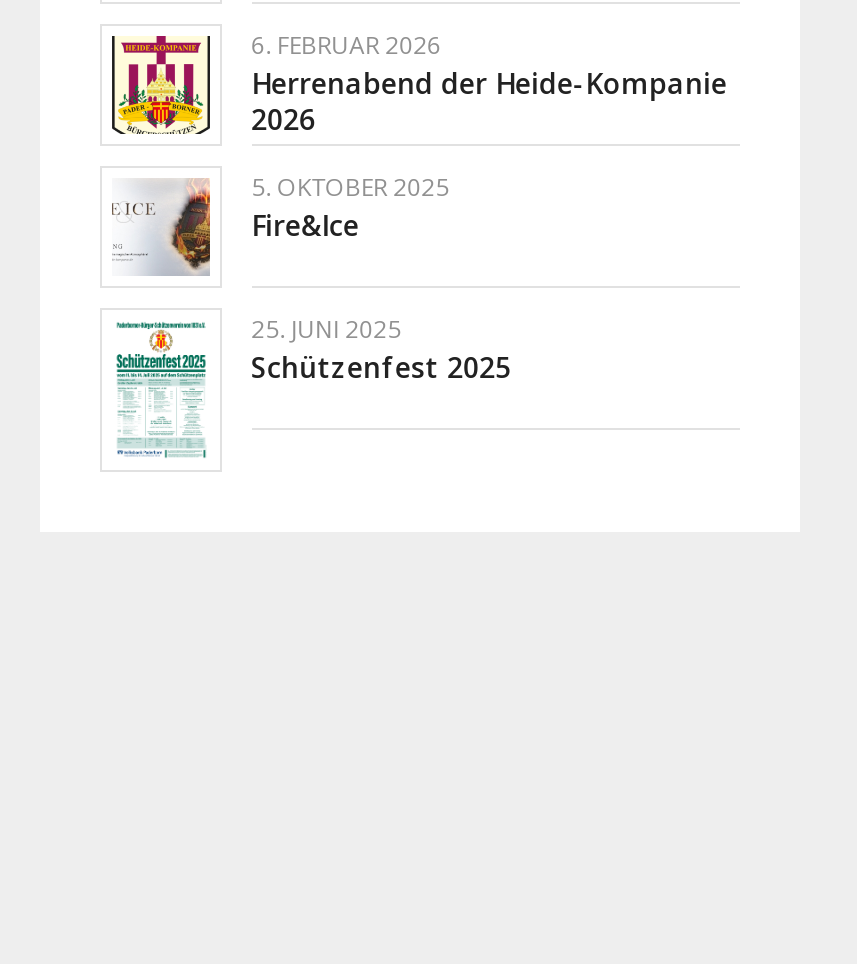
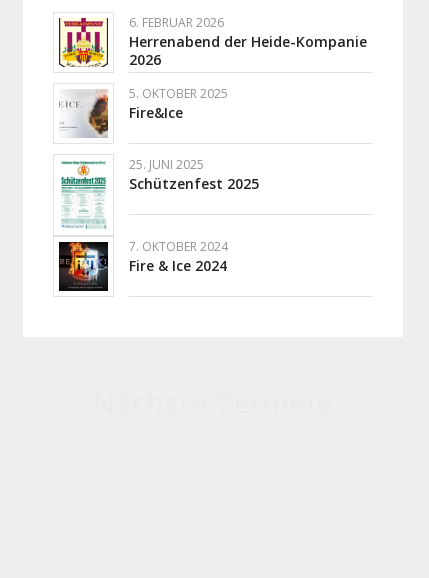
+ [image]
+ 7. OKTOBER 2024
+ Fire & Ice 2024
